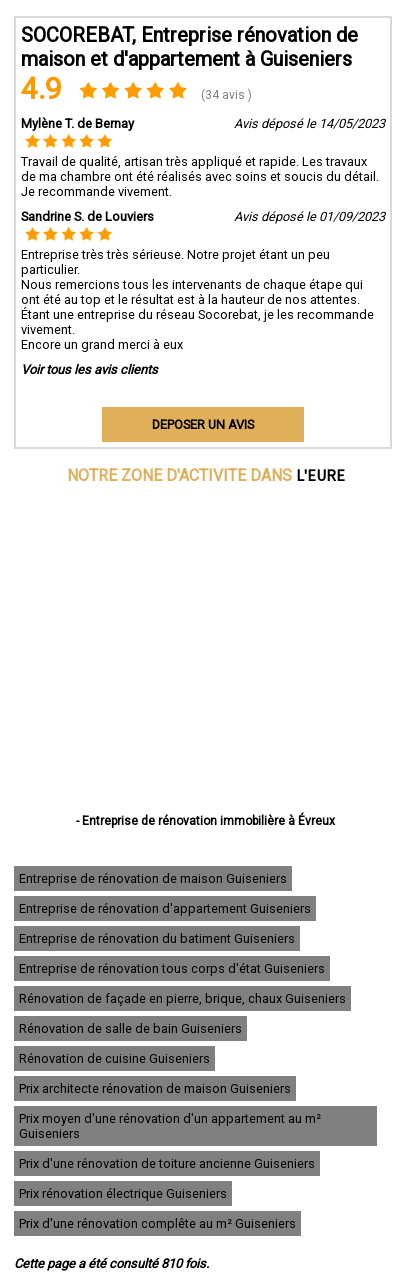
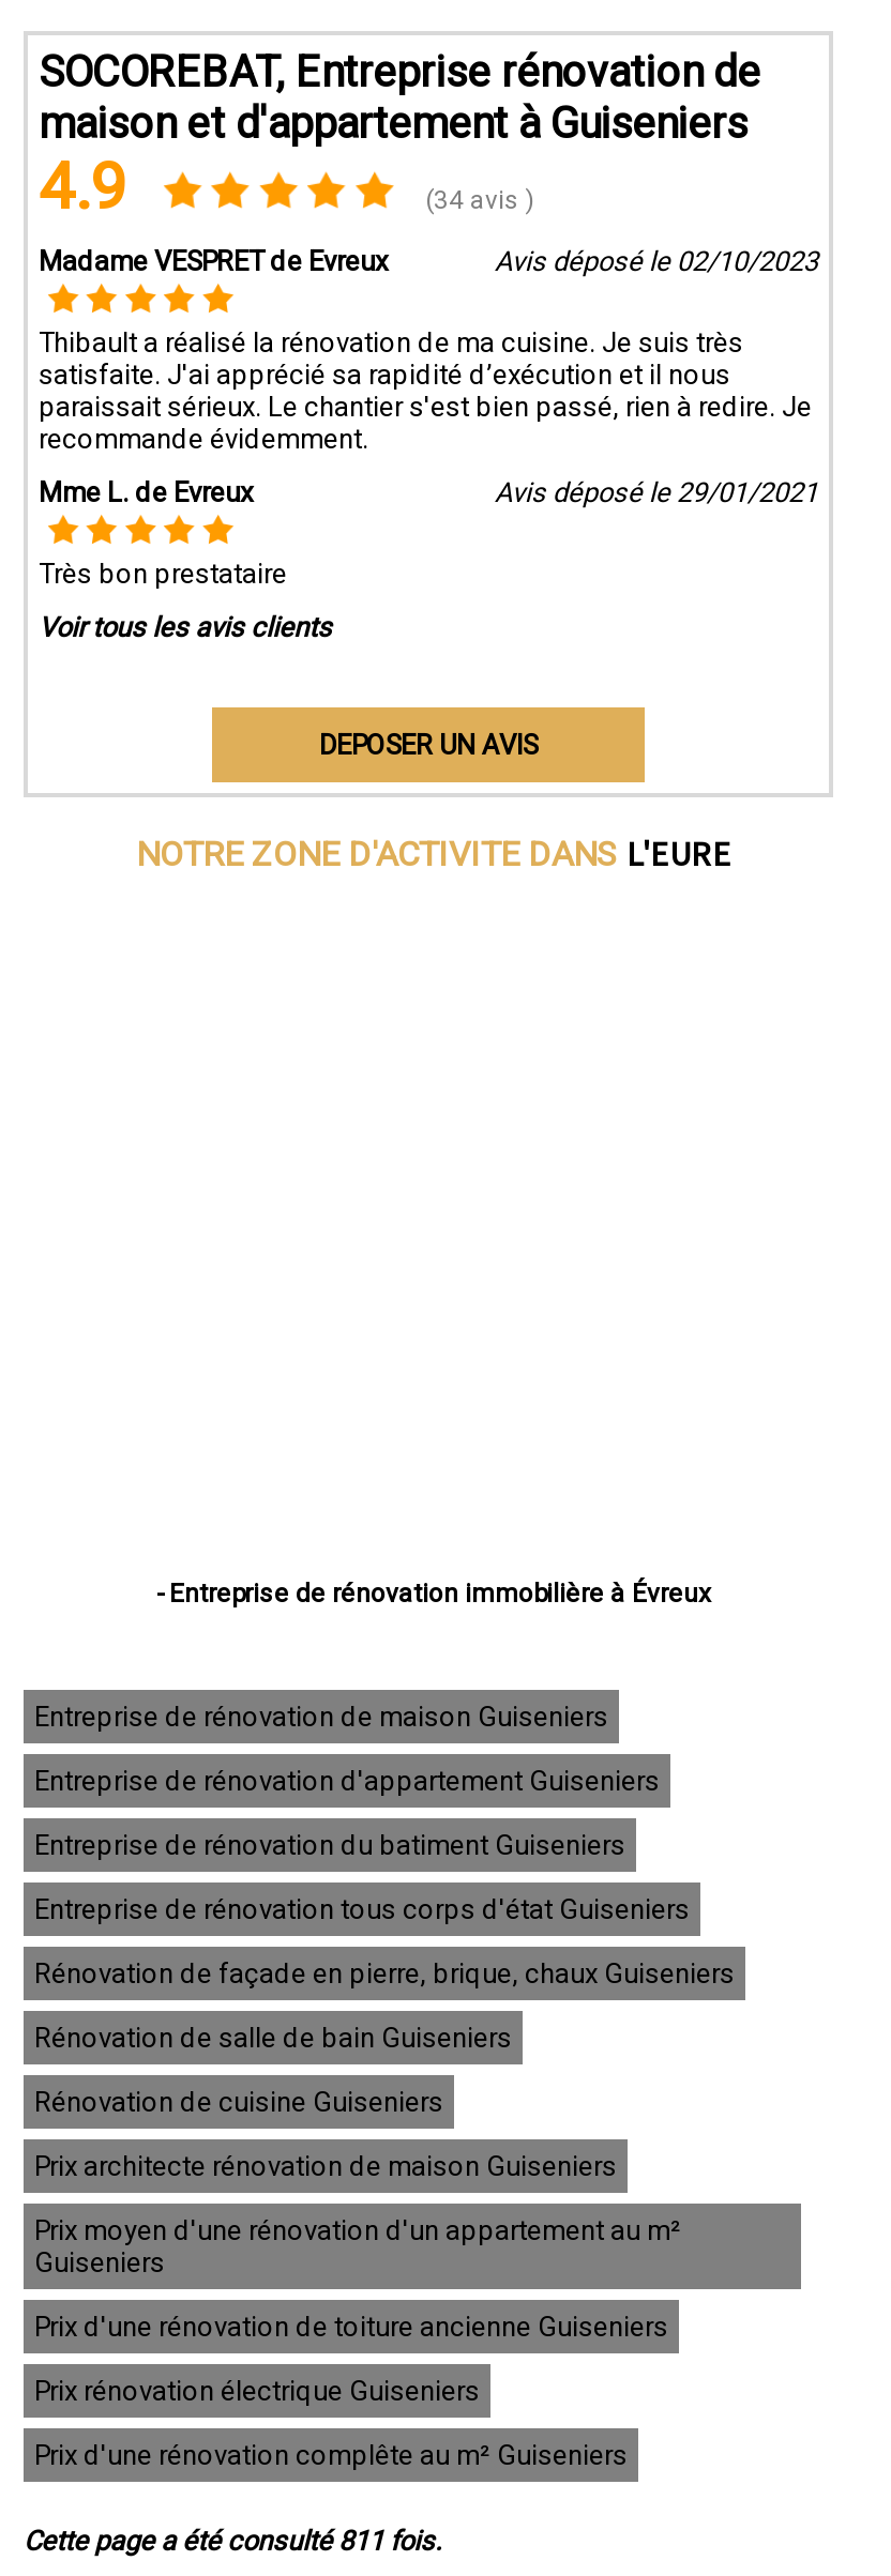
- Mylène T. de Bernay
- Avis déposé le 14/05/2023
+ Madame VESPRET de Evreux
+ Avis déposé le 02/10/2023

- Travail de qualité, artisan très appliqué et rapide. Les travaux
- de ma chambre ont été réalisés avec soins et soucis du détail.
- Je recommande vivement.
+ Thibault a réalisé la rénovation de ma cuisine. Je suis très
+ satisfaite. J'ai apprécié sa rapidité d’exécution et il nous
+ paraissait sérieux. Le chantier s'est bien passé, rien à redire. Je
+ recommande évidemment.

- Sandrine S. de Louviers
- Avis déposé le 01/09/2023
+ Mme L. de Evreux
+ Avis déposé le 29/01/2021

- Entreprise très très sérieuse. Notre projet étant un peu
- particulier.
- Nous remercions tous les intervenants de chaque étape qui
- ont été au top et le résultat est à la hauteur de nos attentes.
- Étant une entreprise du réseau Socorebat, je les recommande
- vivement.
- Encore un grand merci à eux
+ Très bon prestataire

- Cette page a été consulté 810 fois.
+ Cette page a été consulté 811 fois.
